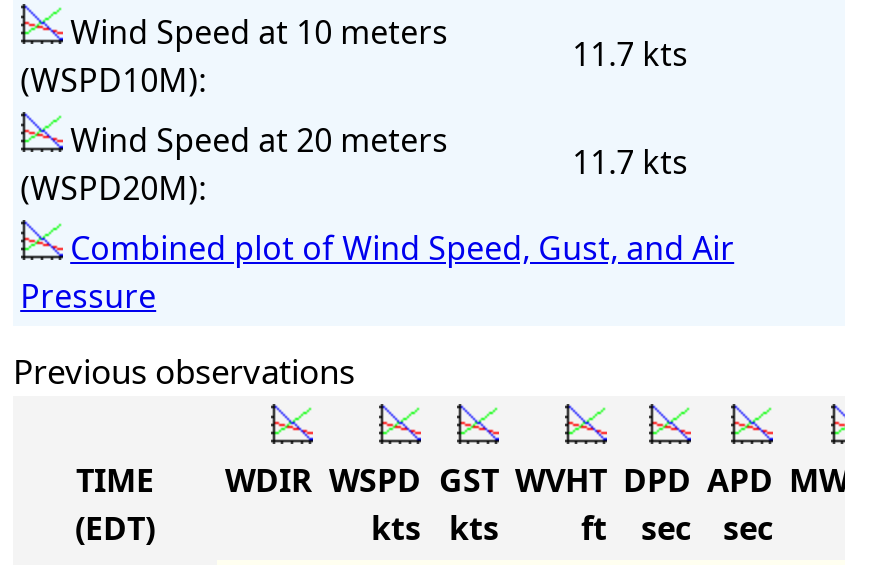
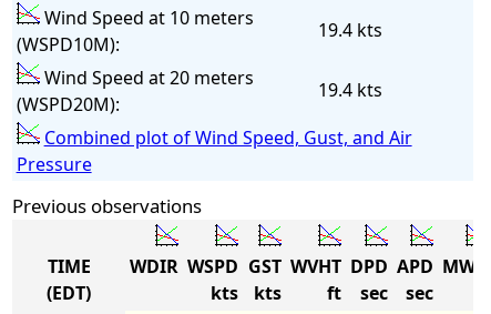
- 11.7 kts
+ 19.4 kts

- 11.7 kts
+ 19.4 kts
